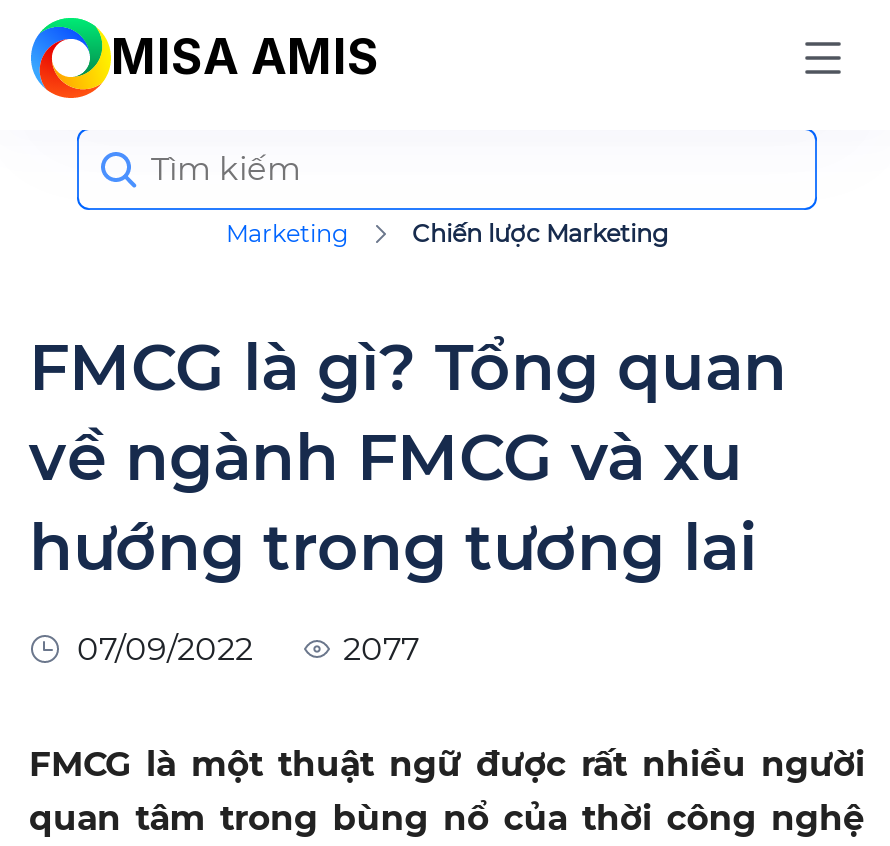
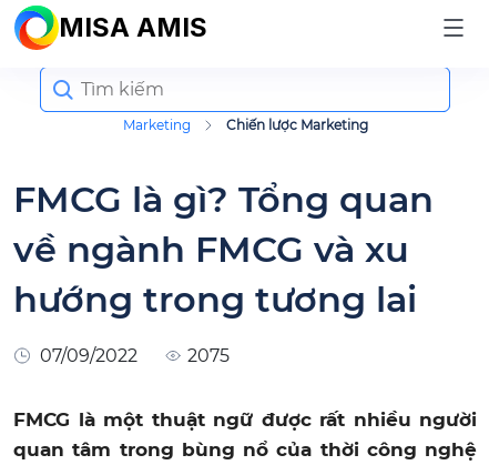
- 2077
+ 2075
